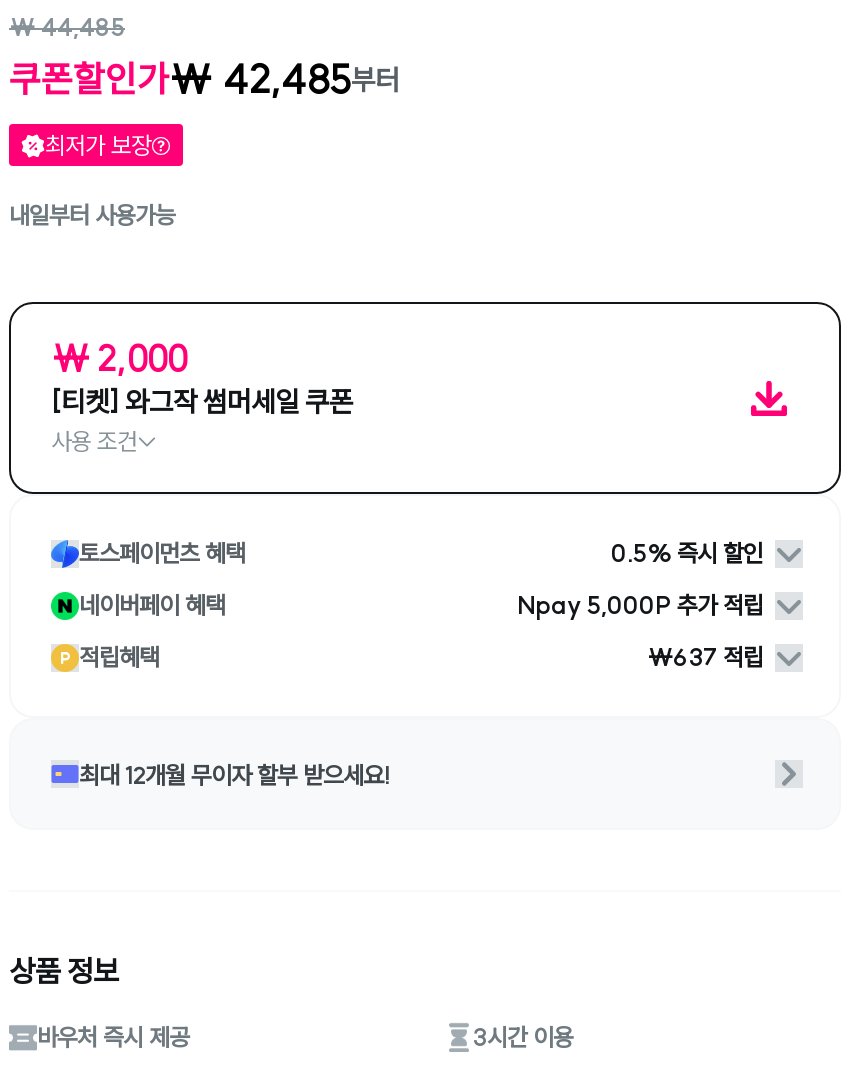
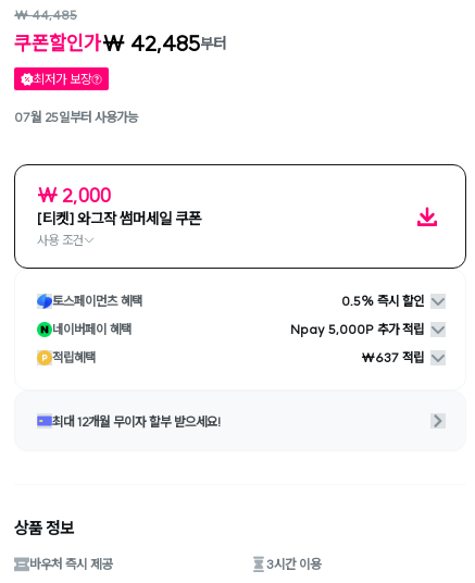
- 내일부터 사용가능
+ 07월 25일부터 사용가능
